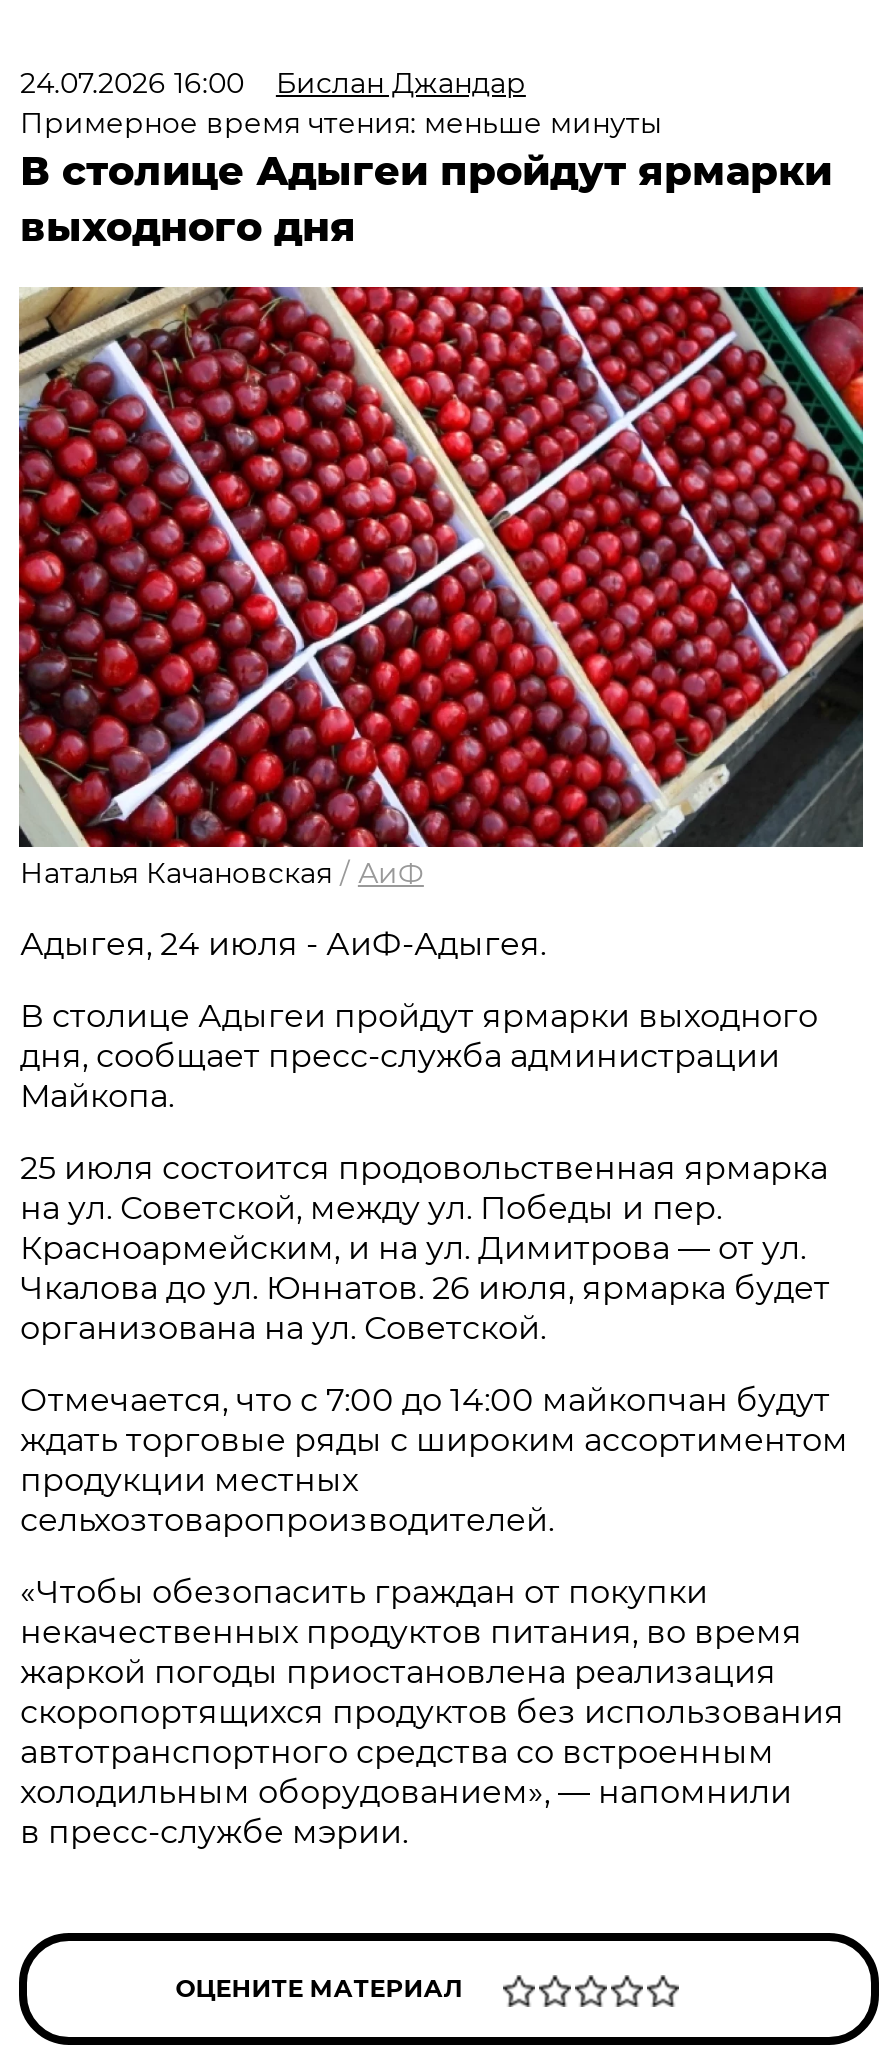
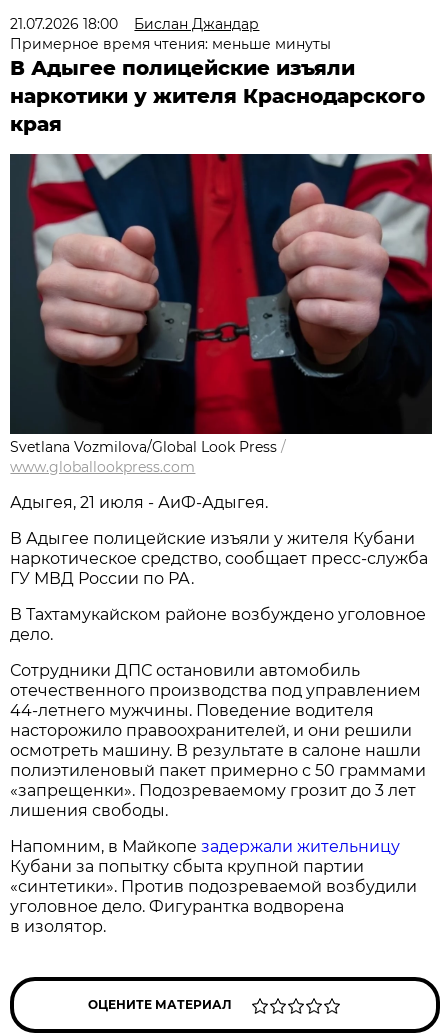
- 24.07.2026 16:00 Бислан Джандар
+ 21.07.2026 18:00 Бислан Джандар

- В столице Адыгеи пройдут ярмарки
- выходного дня
+ В Адыгее полицейские изъяли
+ наркотики у жителя Краснодарского
+ края

- [image]
- Наталья Качановская / АиФ
+ [image]
+ Svetlana Vozmilova/Global Look Press /
+ www.globallookpress.com

- Адыгея, 24 июля - АиФ-Адыгея.
+ Адыгея, 21 июля - АиФ-Адыгея.

- В столице Адыгеи пройдут ярмарки выходного
- дня, сообщает пресс-служба администрации
- Майкопа.
+ В Адыгее полицейские изъяли у жителя Кубани
+ наркотическое средство, сообщает пресс-служба
+ ГУ МВД России по РА.

- 25 июля состоится продовольственная ярмарка
- на ул. Советской, между ул. Победы и пер.
- Красноармейским, и на ул. Димитрова — от ул.
- Чкалова до ул. Юннатов. 26 июля, ярмарка будет
- организована на ул. Советской.
+ В Тахтамукайском районе возбуждено уголовное
+ дело.

- Отмечается, что с 7:00 до 14:00 майкопчан будут
- ждать торговые ряды с широким ассортиментом
- продукции местных
- сельхозтоваропроизводителей.
+ Сотрудники ДПС остановили автомобиль
+ отечественного производства под управлением
+ 44-летнего мужчины. Поведение водителя
+ насторожило правоохранителей, и они решили
+ осмотреть машину. В результате в салоне нашли
+ полиэтиленовый пакет примерно с 50 граммами
+ «запрещенки». Подозреваемому грозит до 3 лет
+ лишения свободы.

- «Чтобы обезопасить граждан от покупки
- некачественных продуктов питания, во время
- жаркой погоды приостановлена реализация
- скоропортящихся продуктов без использования
- автотранспортного средства со встроенным
- холодильным оборудованием», — напомнили
- в пресс-службе мэрии.
+ Напомним, в Майкопе задержали жительницу
+ Кубани за попытку сбыта крупной партии
+ «синтетики». Против подозреваемой возбудили
+ уголовное дело. Фигурантка водворена
+ в изолятор.
